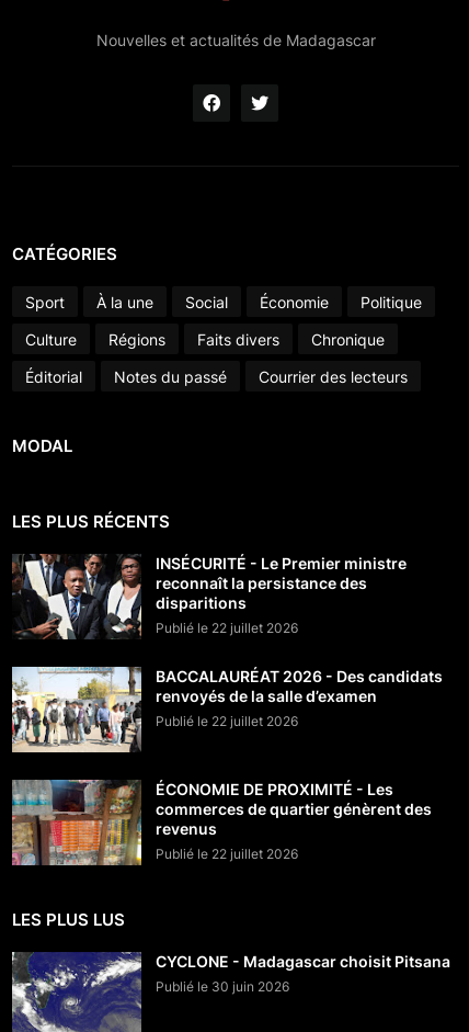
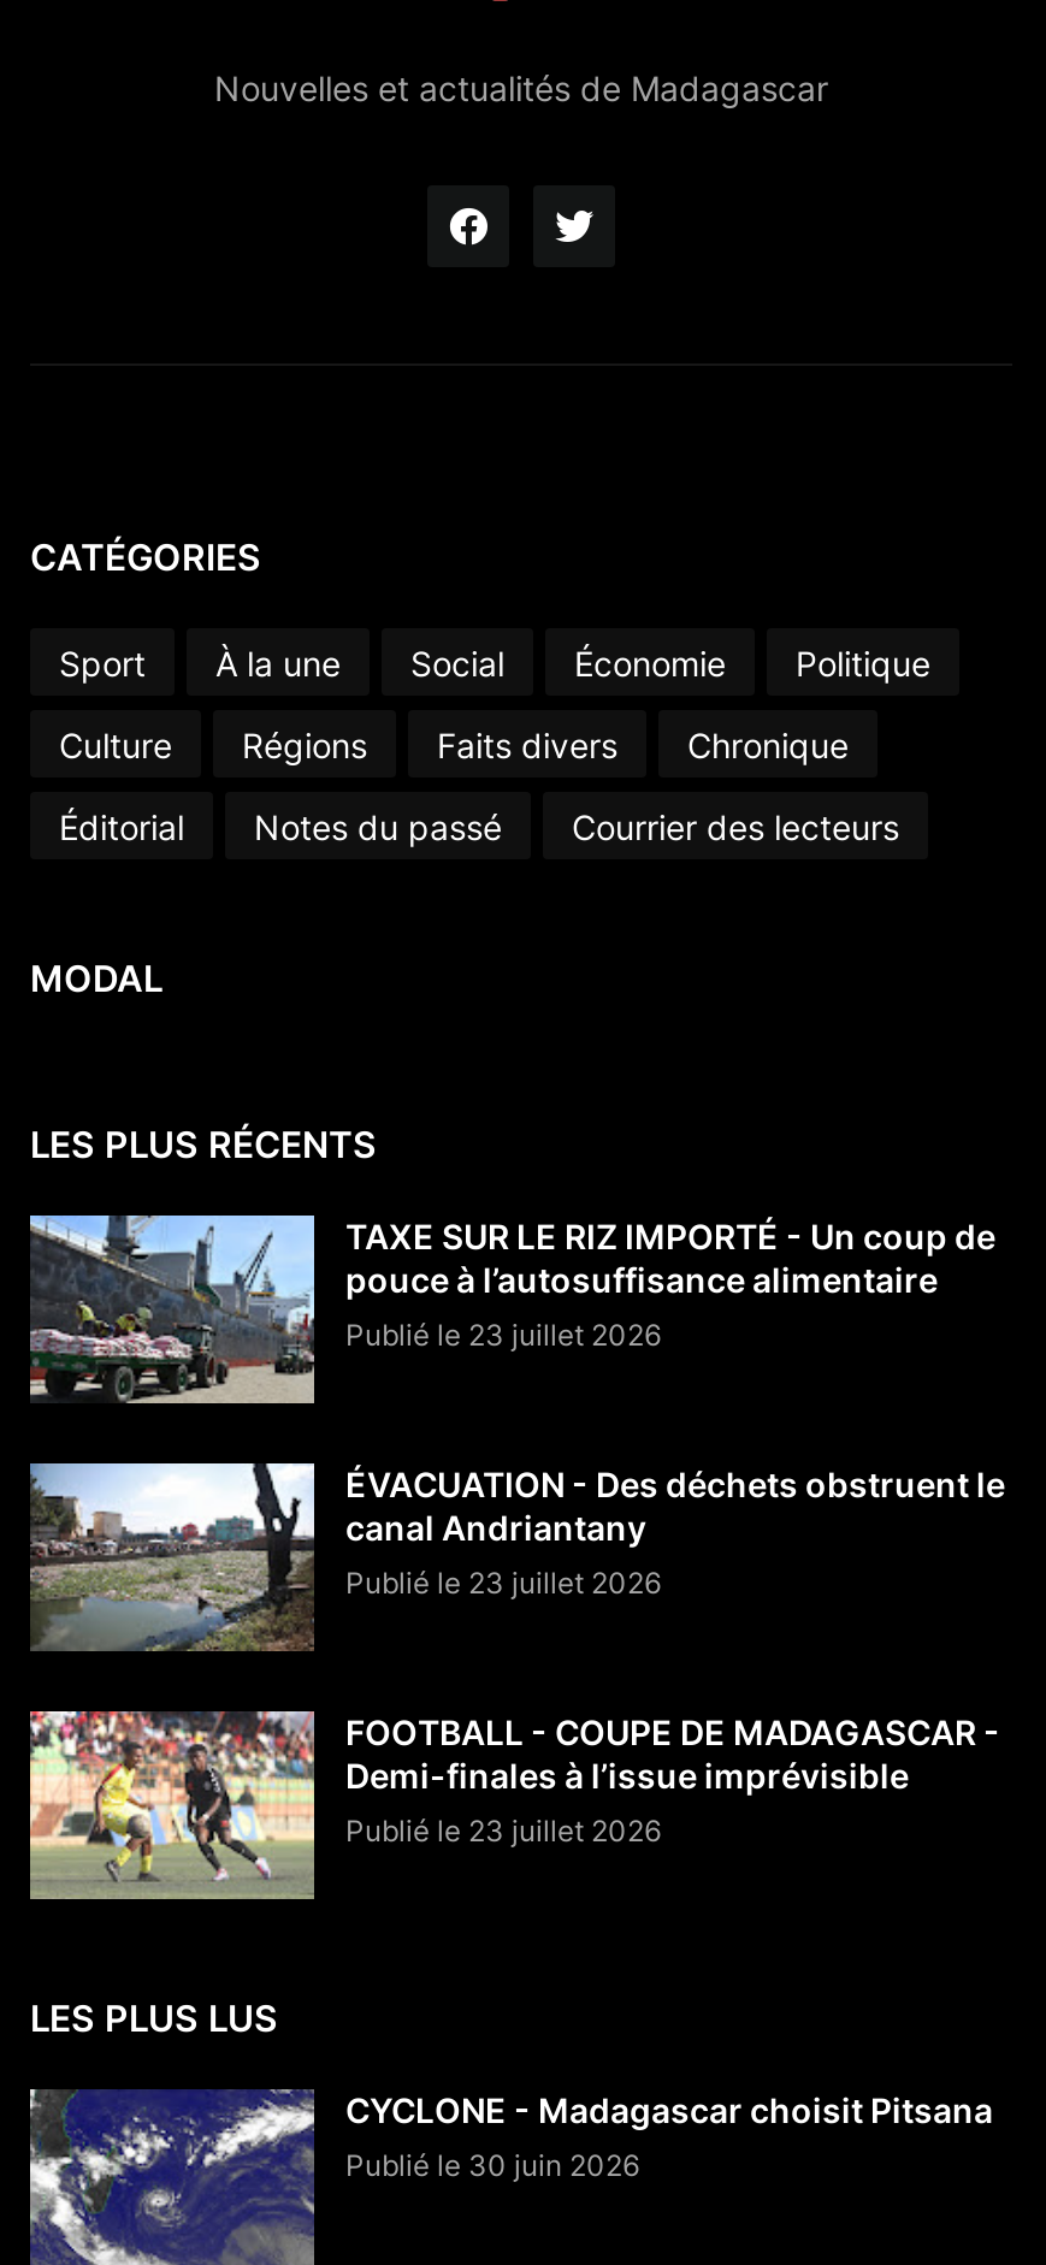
- [image]
- INSÉCURITÉ - Le Premier ministre
- reconnaît la persistance des
- disparitions
- Publié le 22 juillet 2026
+ [image]
+ TAXE SUR LE RIZ IMPORTÉ - Un coup de
+ pouce à l’autosuffisance alimentaire
+ Publié le 23 juillet 2026

- [image]
- BACCALAURÉAT 2026 - Des candidats
- renvoyés de la salle d’examen
- Publié le 22 juillet 2026
+ [image]
+ ÉVACUATION - Des déchets obstruent le
+ canal Andriantany
+ Publié le 23 juillet 2026

- [image]
- ÉCONOMIE DE PROXIMITÉ - Les
- commerces de quartier génèrent des
- revenus
- Publié le 22 juillet 2026
+ [image]
+ FOOTBALL - COUPE DE MADAGASCAR -
+ Demi-finales à l’issue imprévisible
+ Publié le 23 juillet 2026
